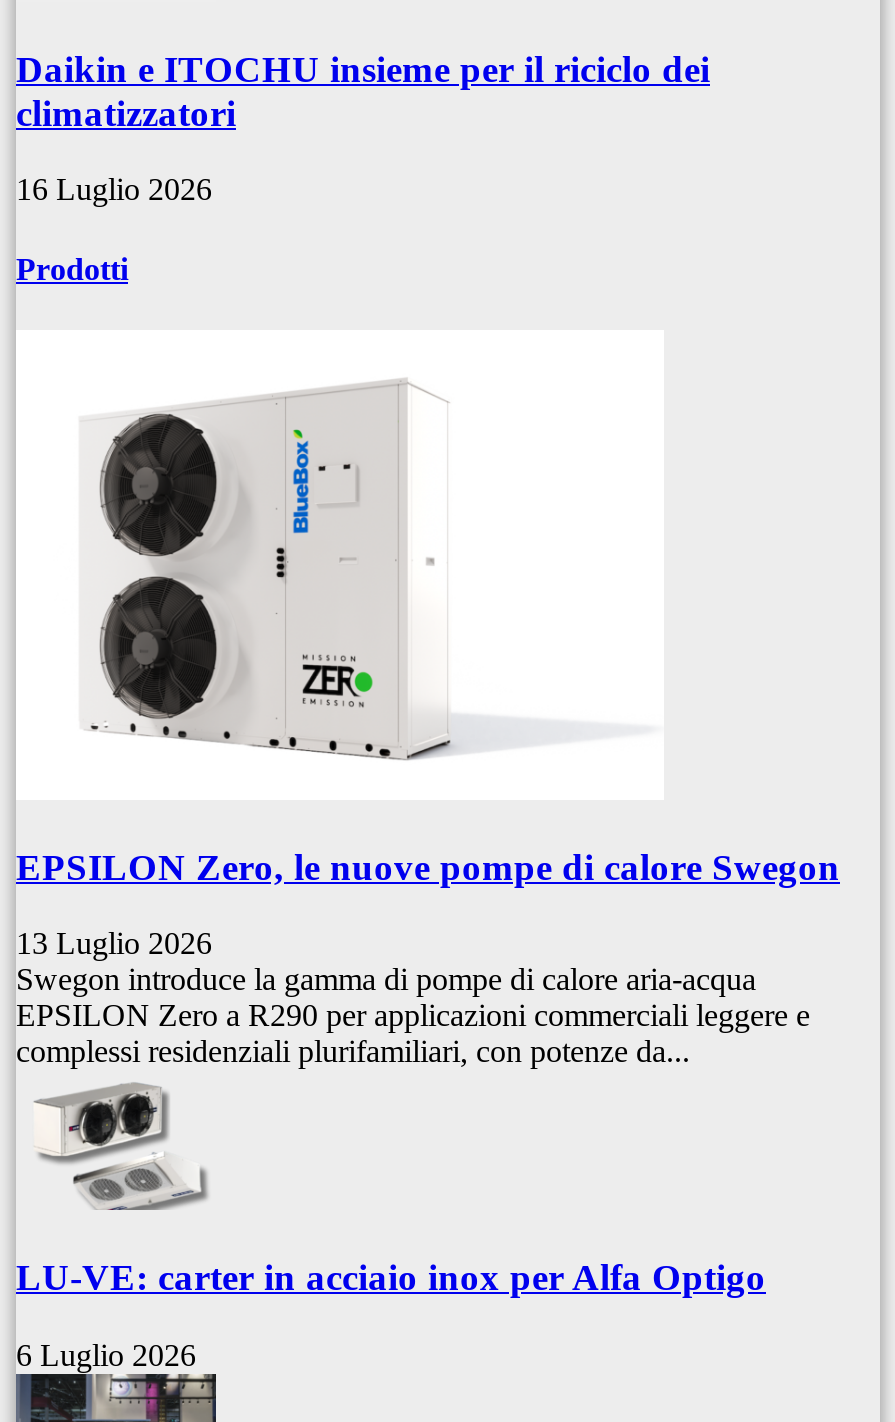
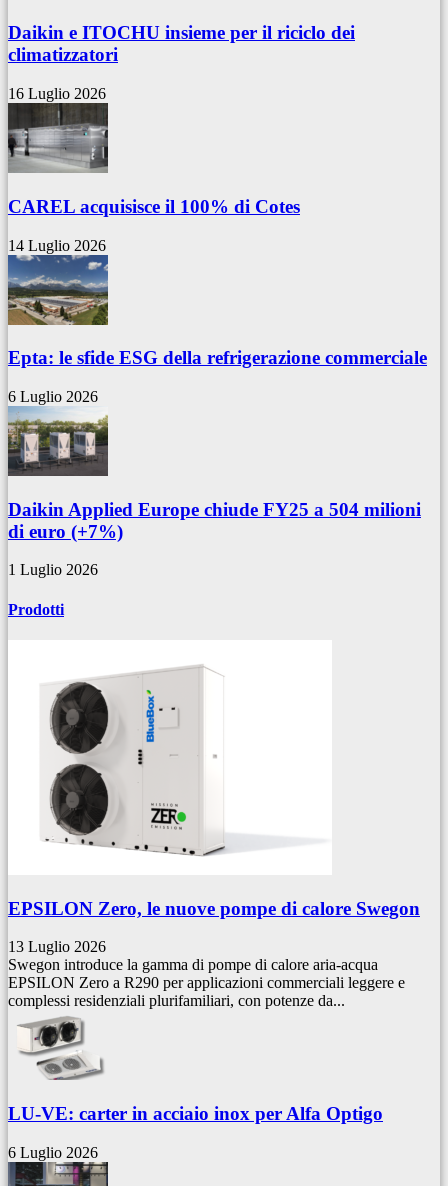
+ [image]
+ CAREL acquisisce il 100% di Cotes
+ 14 Luglio 2026

+ [image]
+ Epta: le sfide ESG della refrigerazione commerciale
+ 6 Luglio 2026

+ [image]
+ Daikin Applied Europe chiude FY25 a 504 milioni
+ di euro (+7%)
+ 1 Luglio 2026
